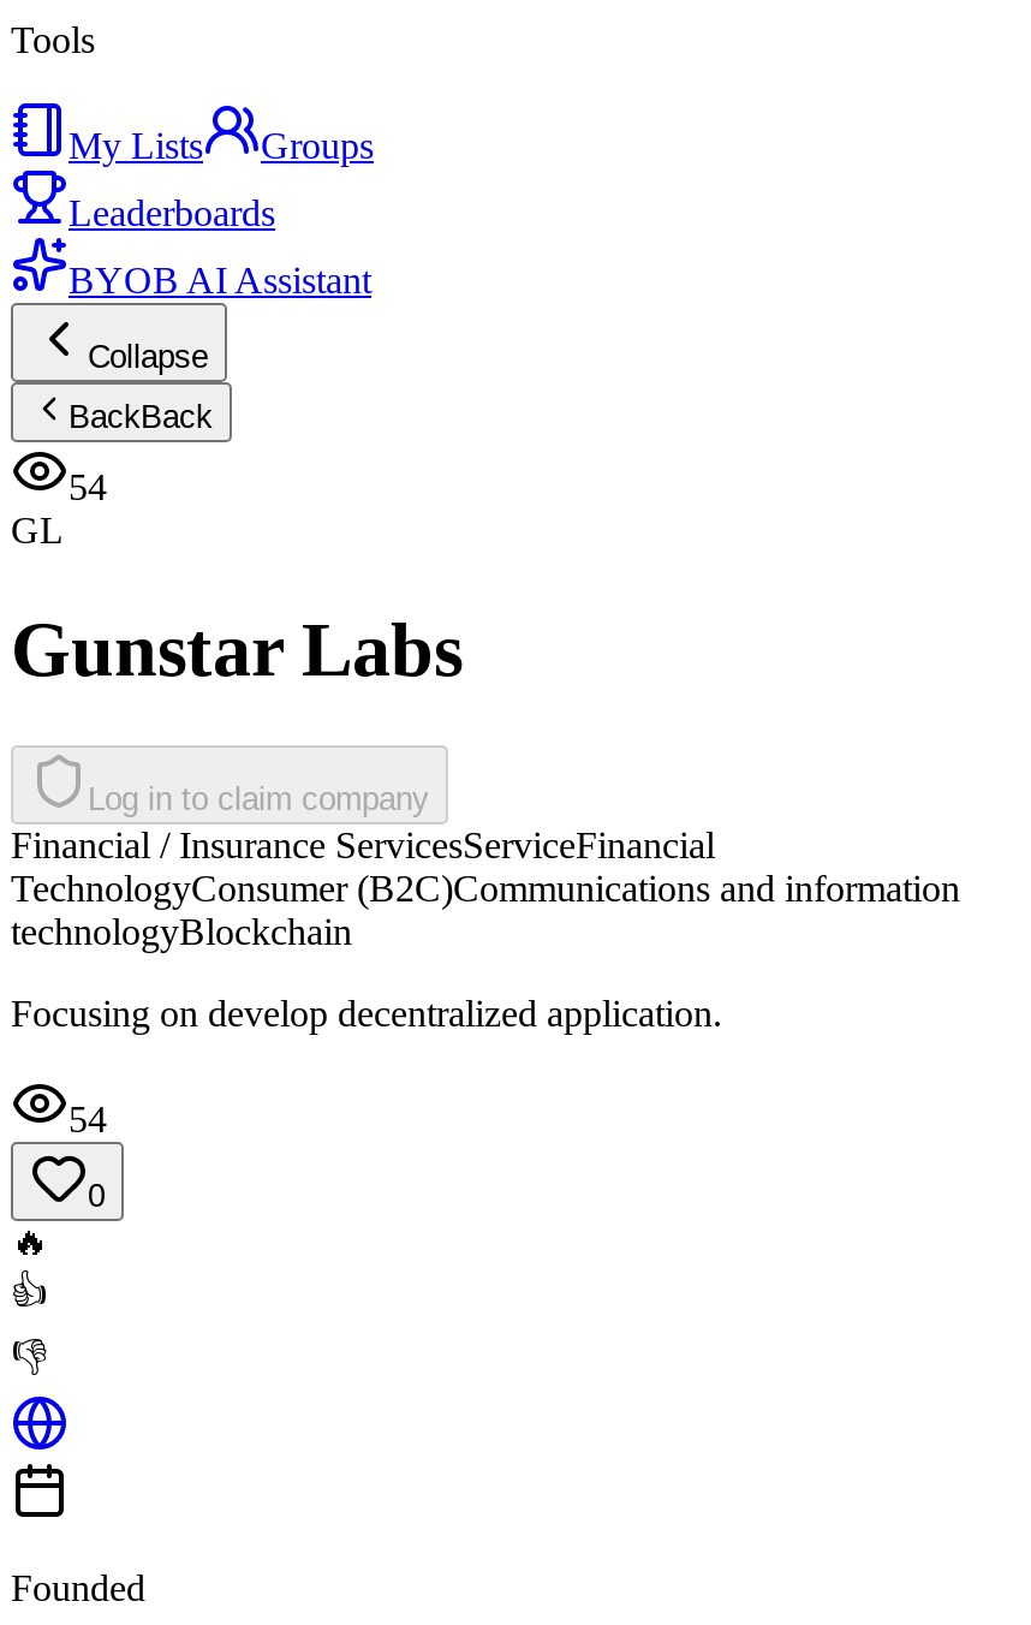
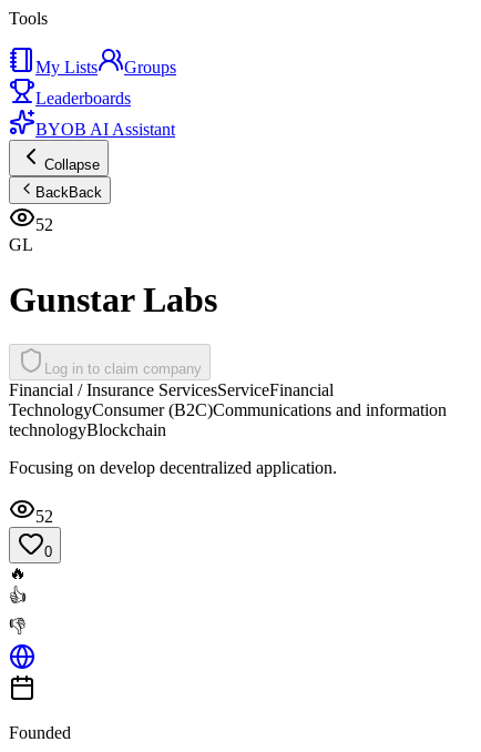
- 54
+ 52

- 54
+ 52
